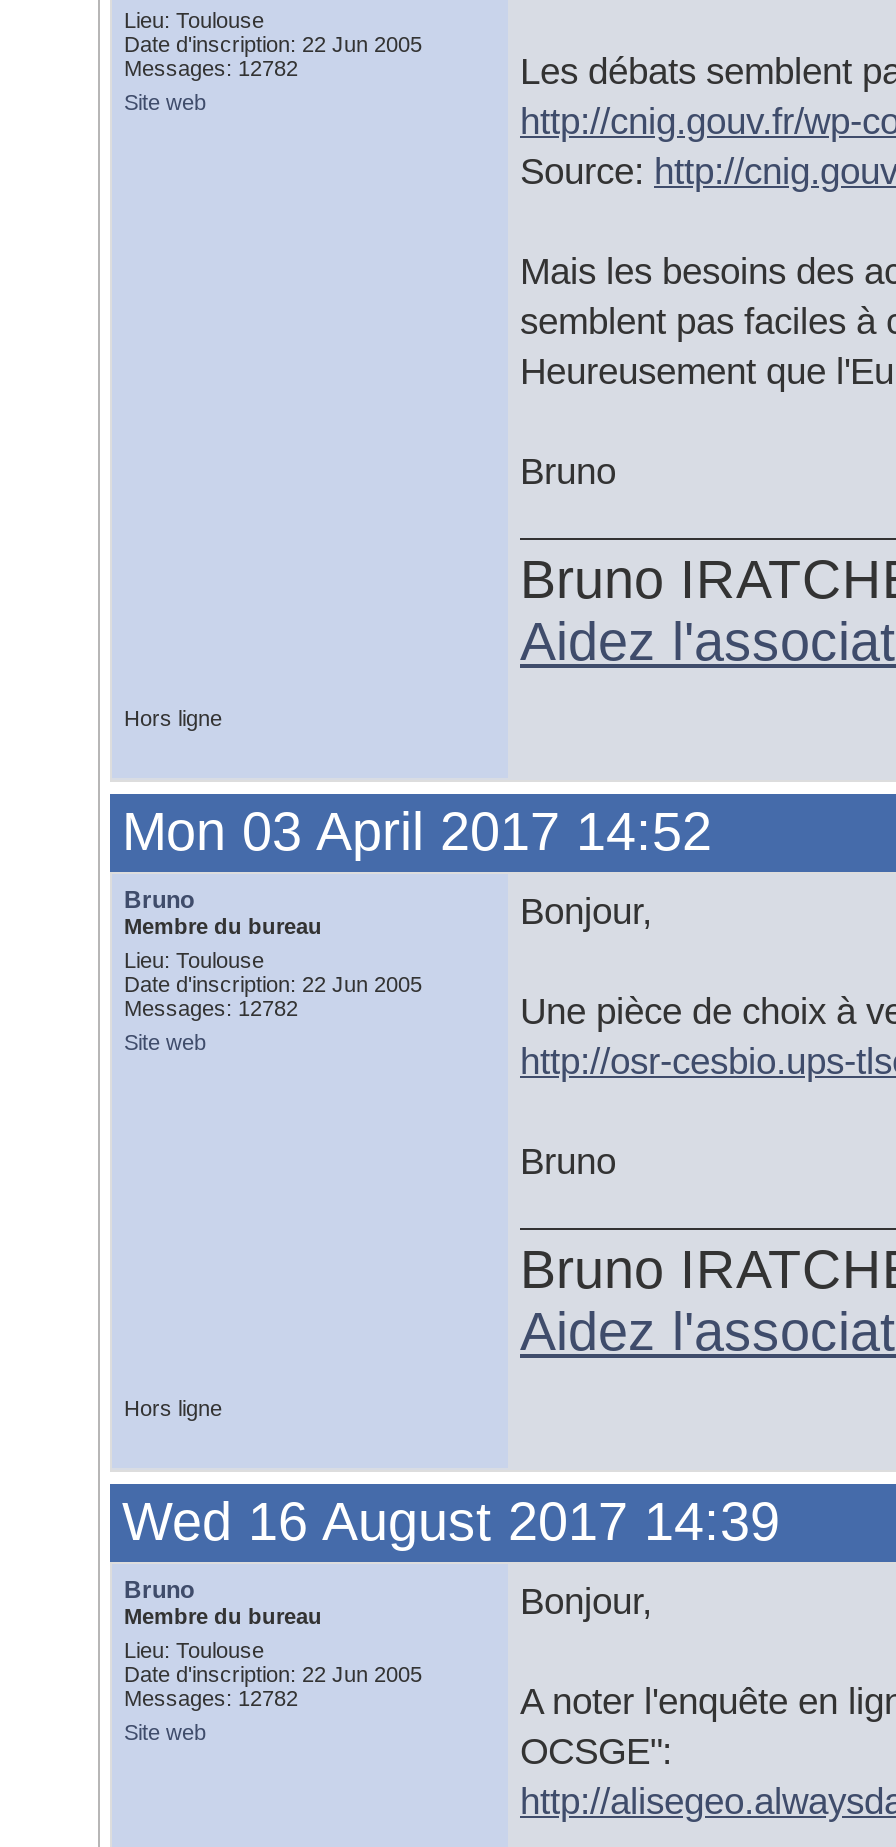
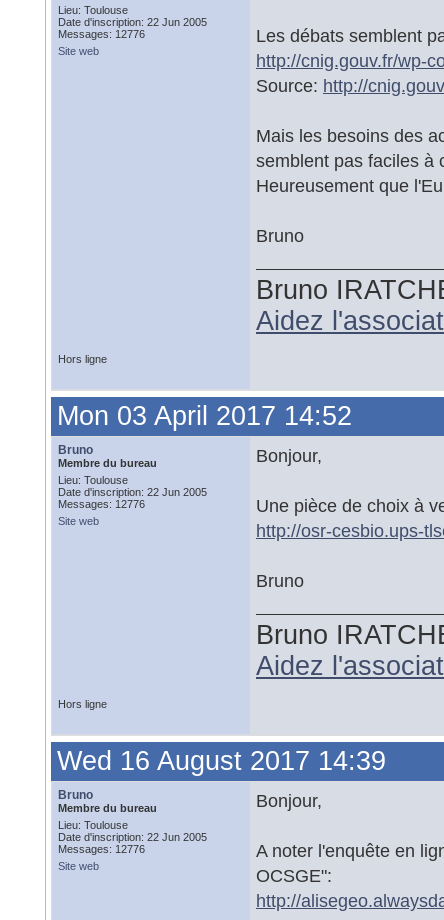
- Messages: 12782
+ Messages: 12776

- Messages: 12782
+ Messages: 12776

- Messages: 12782
+ Messages: 12776
